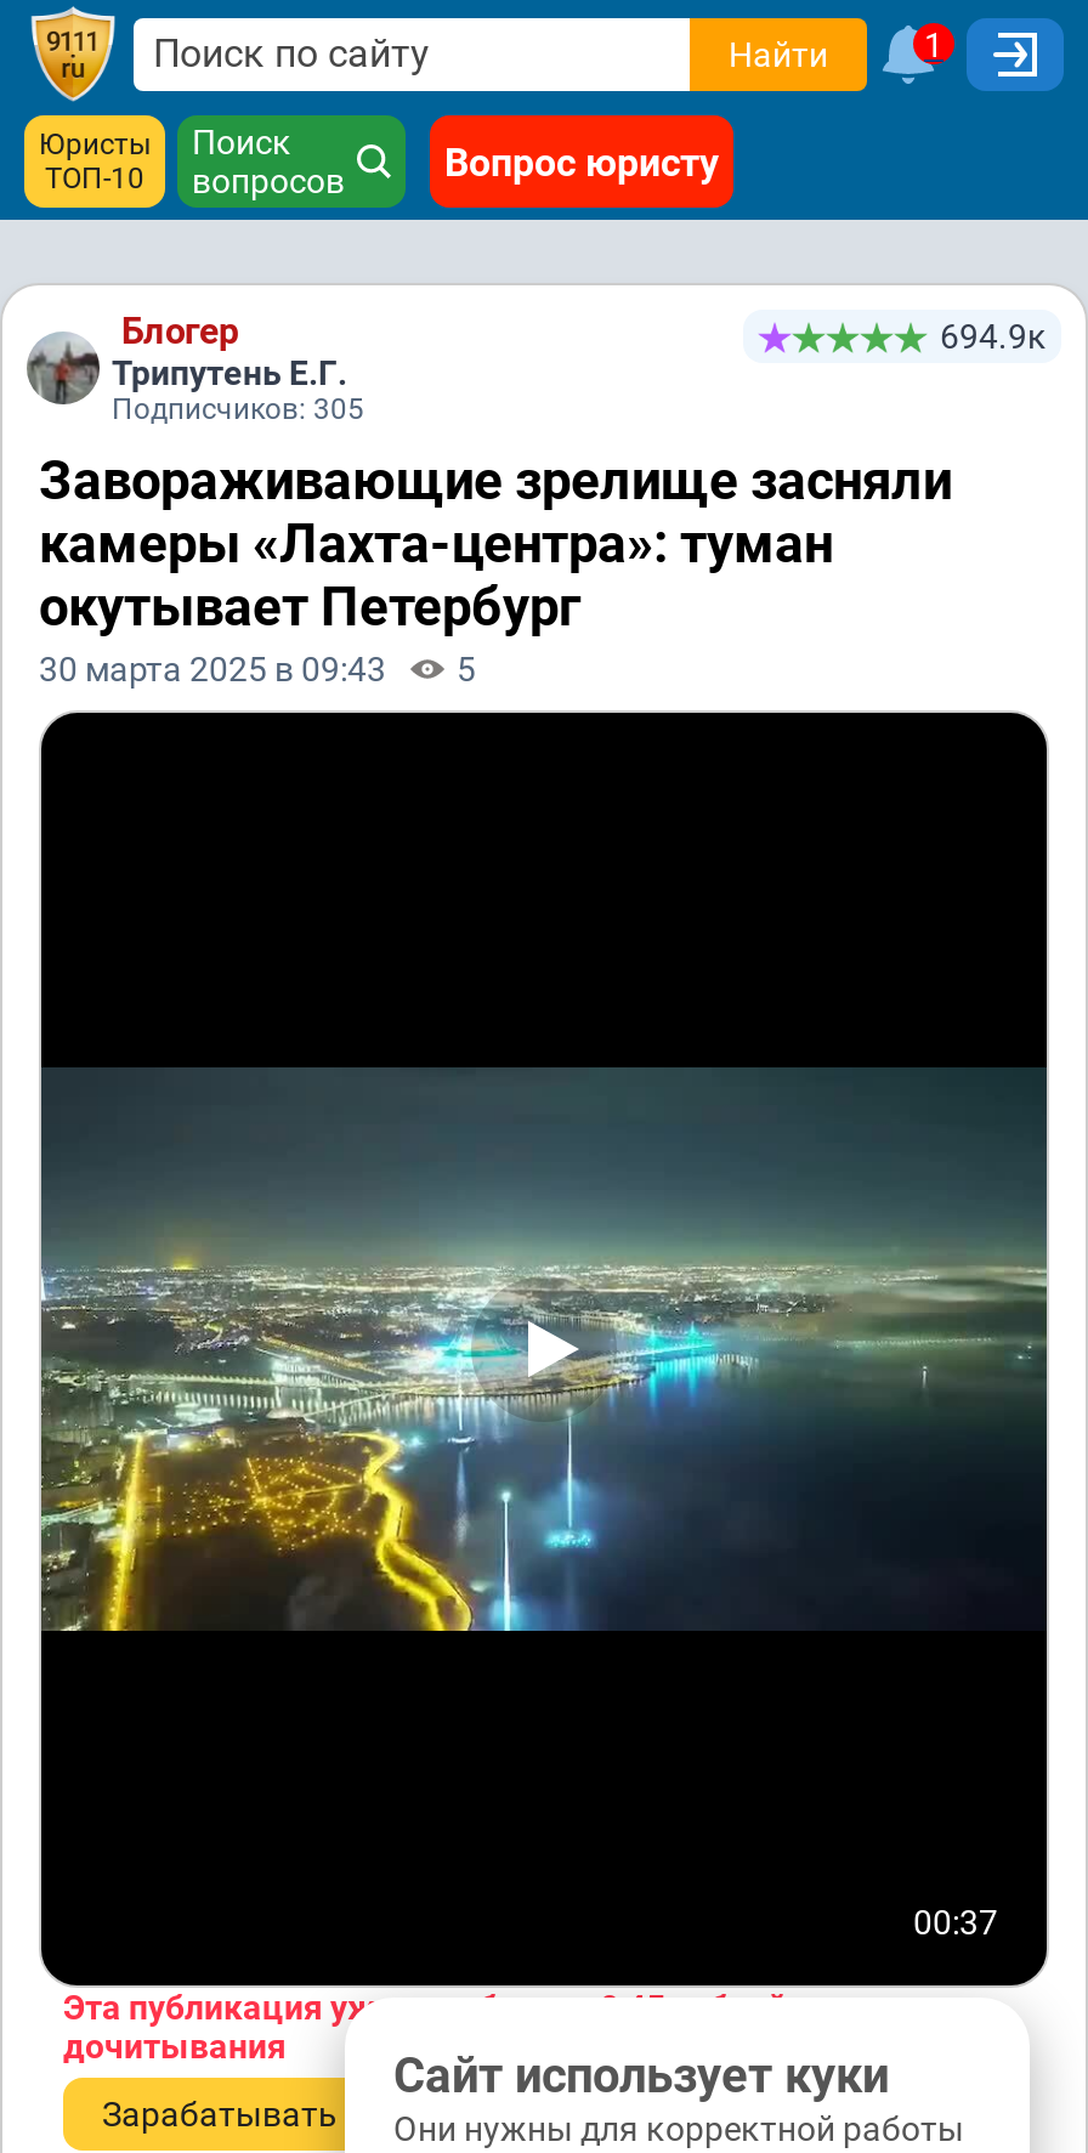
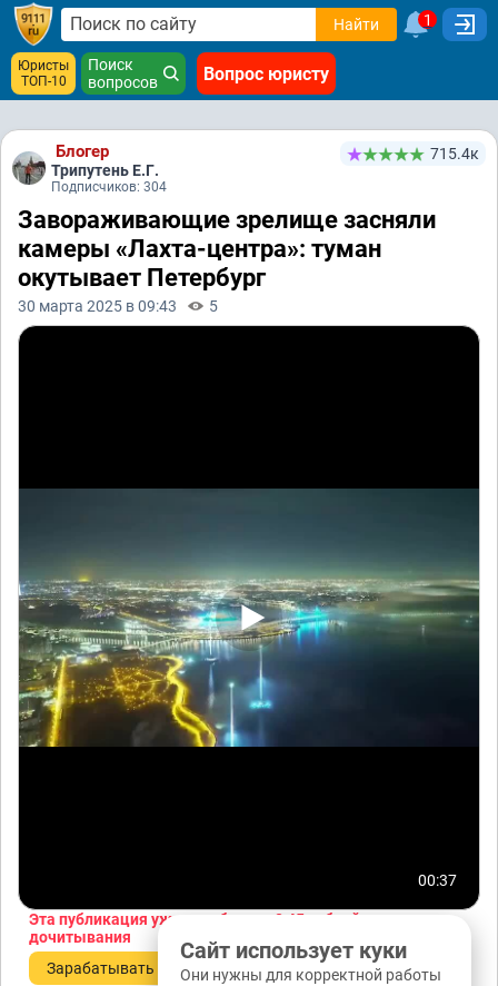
- 694.9к
+ 715.4к

- Подписчиков: 305
+ Подписчиков: 304
